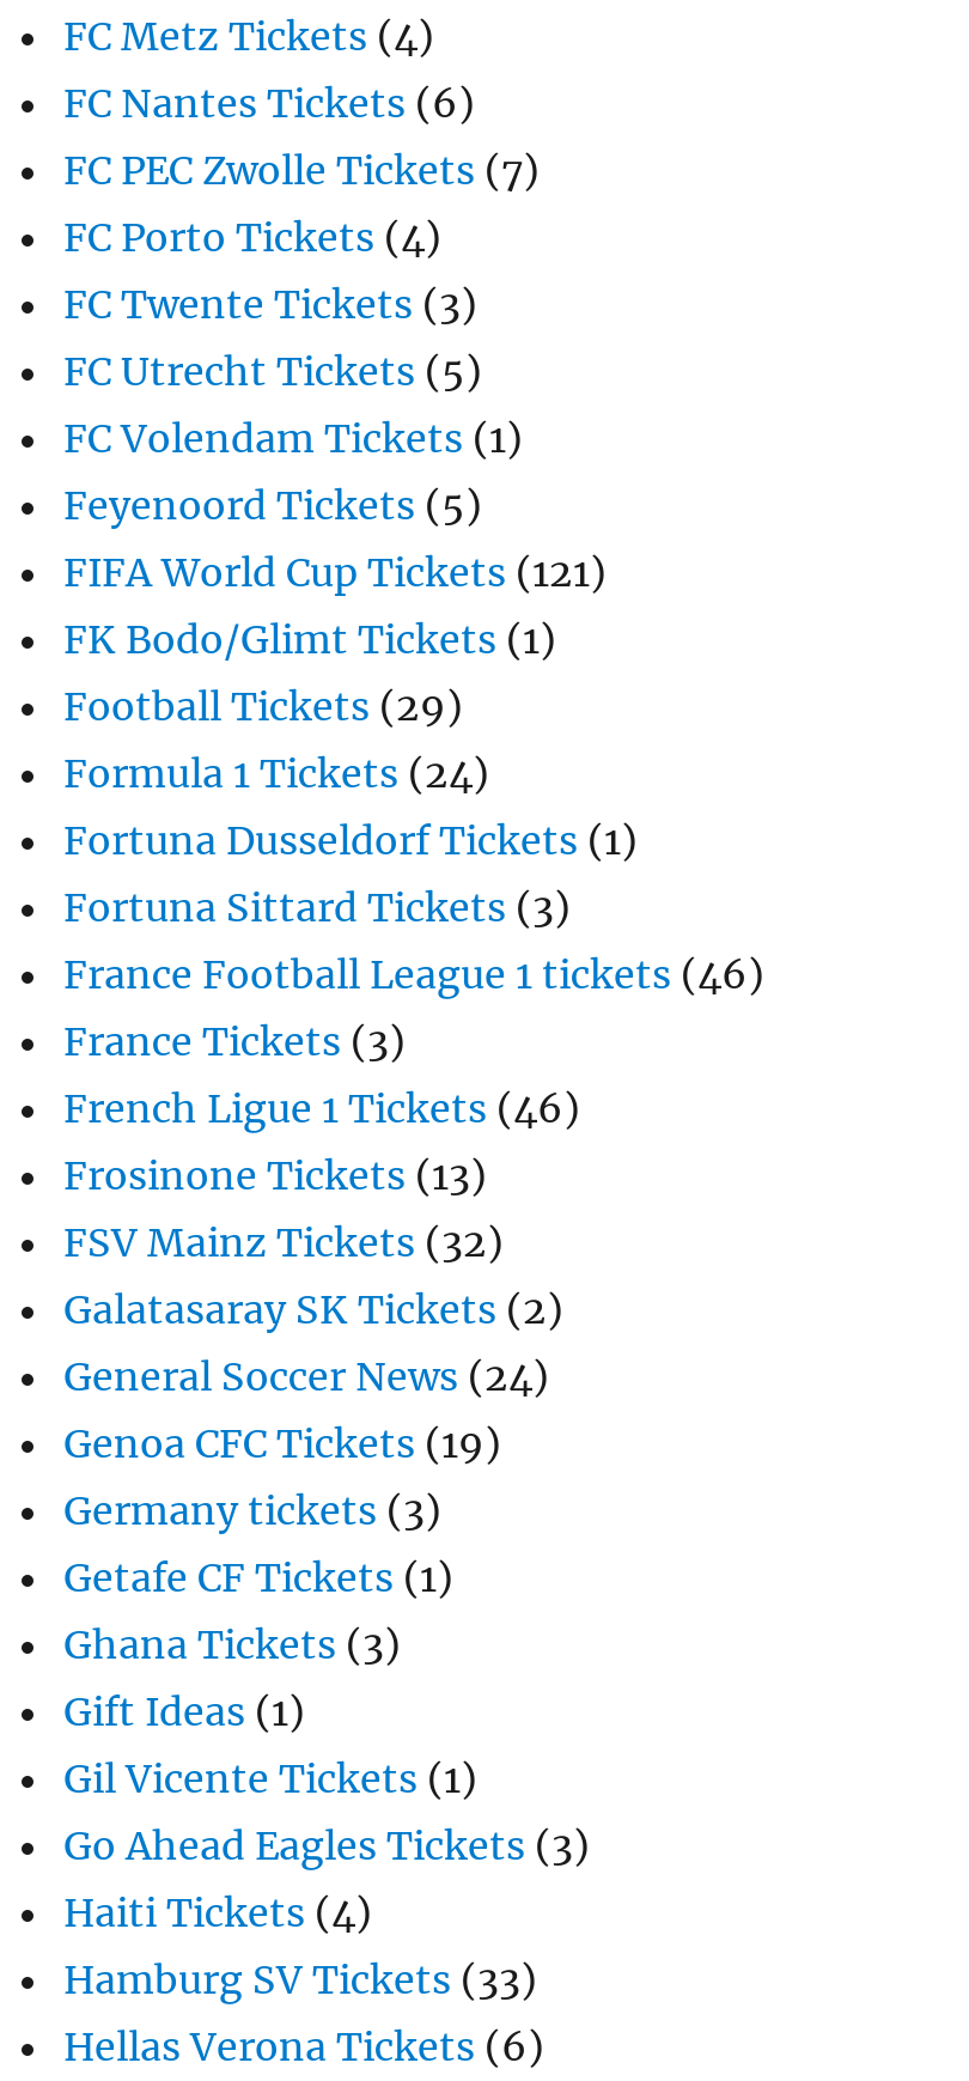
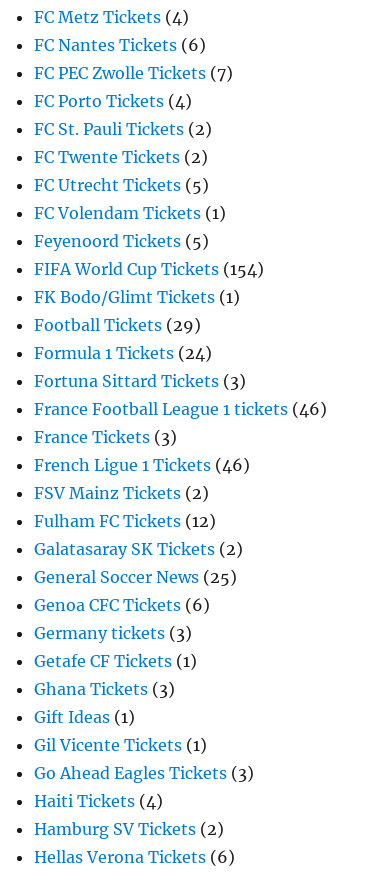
- FC Twente Tickets (3)
+ FC St. Pauli Tickets (2)
+ FC Twente Tickets (2)

moved down: FC Utrecht Tickets (5) | FC Volendam Tickets (1) | Feyenoord Tickets (5)

- FIFA World Cup Tickets (121)
+ FIFA World Cup Tickets (154)

moved down: FK Bodo/Glimt Tickets (1) | Football Tickets (29) | Formula 1 Tickets (24)

- Fortuna Dusseldorf Tickets (1)

- Frosinone Tickets (13)
- FSV Mainz Tickets (32)
+ FSV Mainz Tickets (2)
+ Fulham FC Tickets (12)

- General Soccer News (24)
+ General Soccer News (25)

- Genoa CFC Tickets (19)
+ Genoa CFC Tickets (6)

- Hamburg SV Tickets (33)
+ Hamburg SV Tickets (2)
